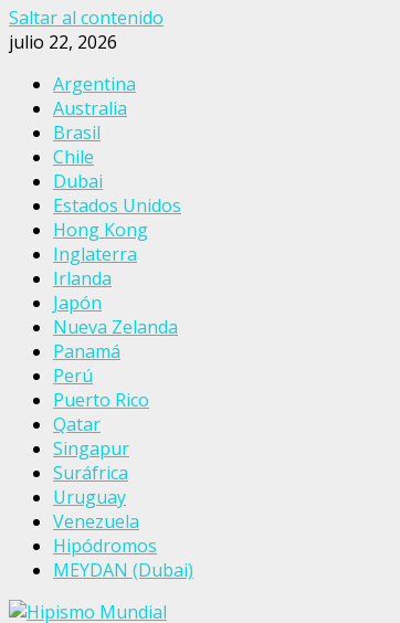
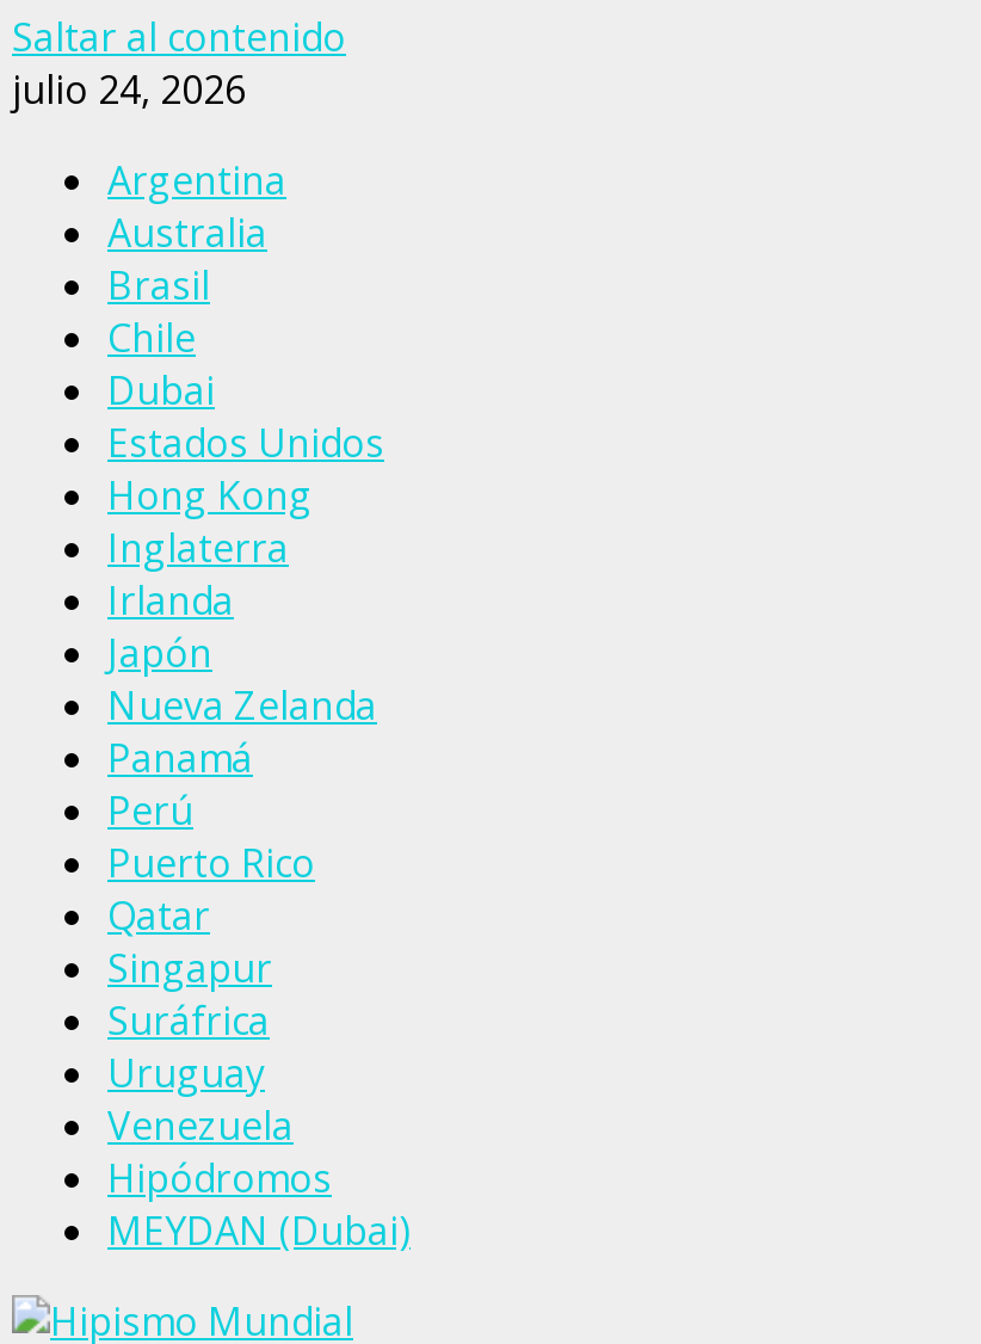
- julio 22, 2026
+ julio 24, 2026
